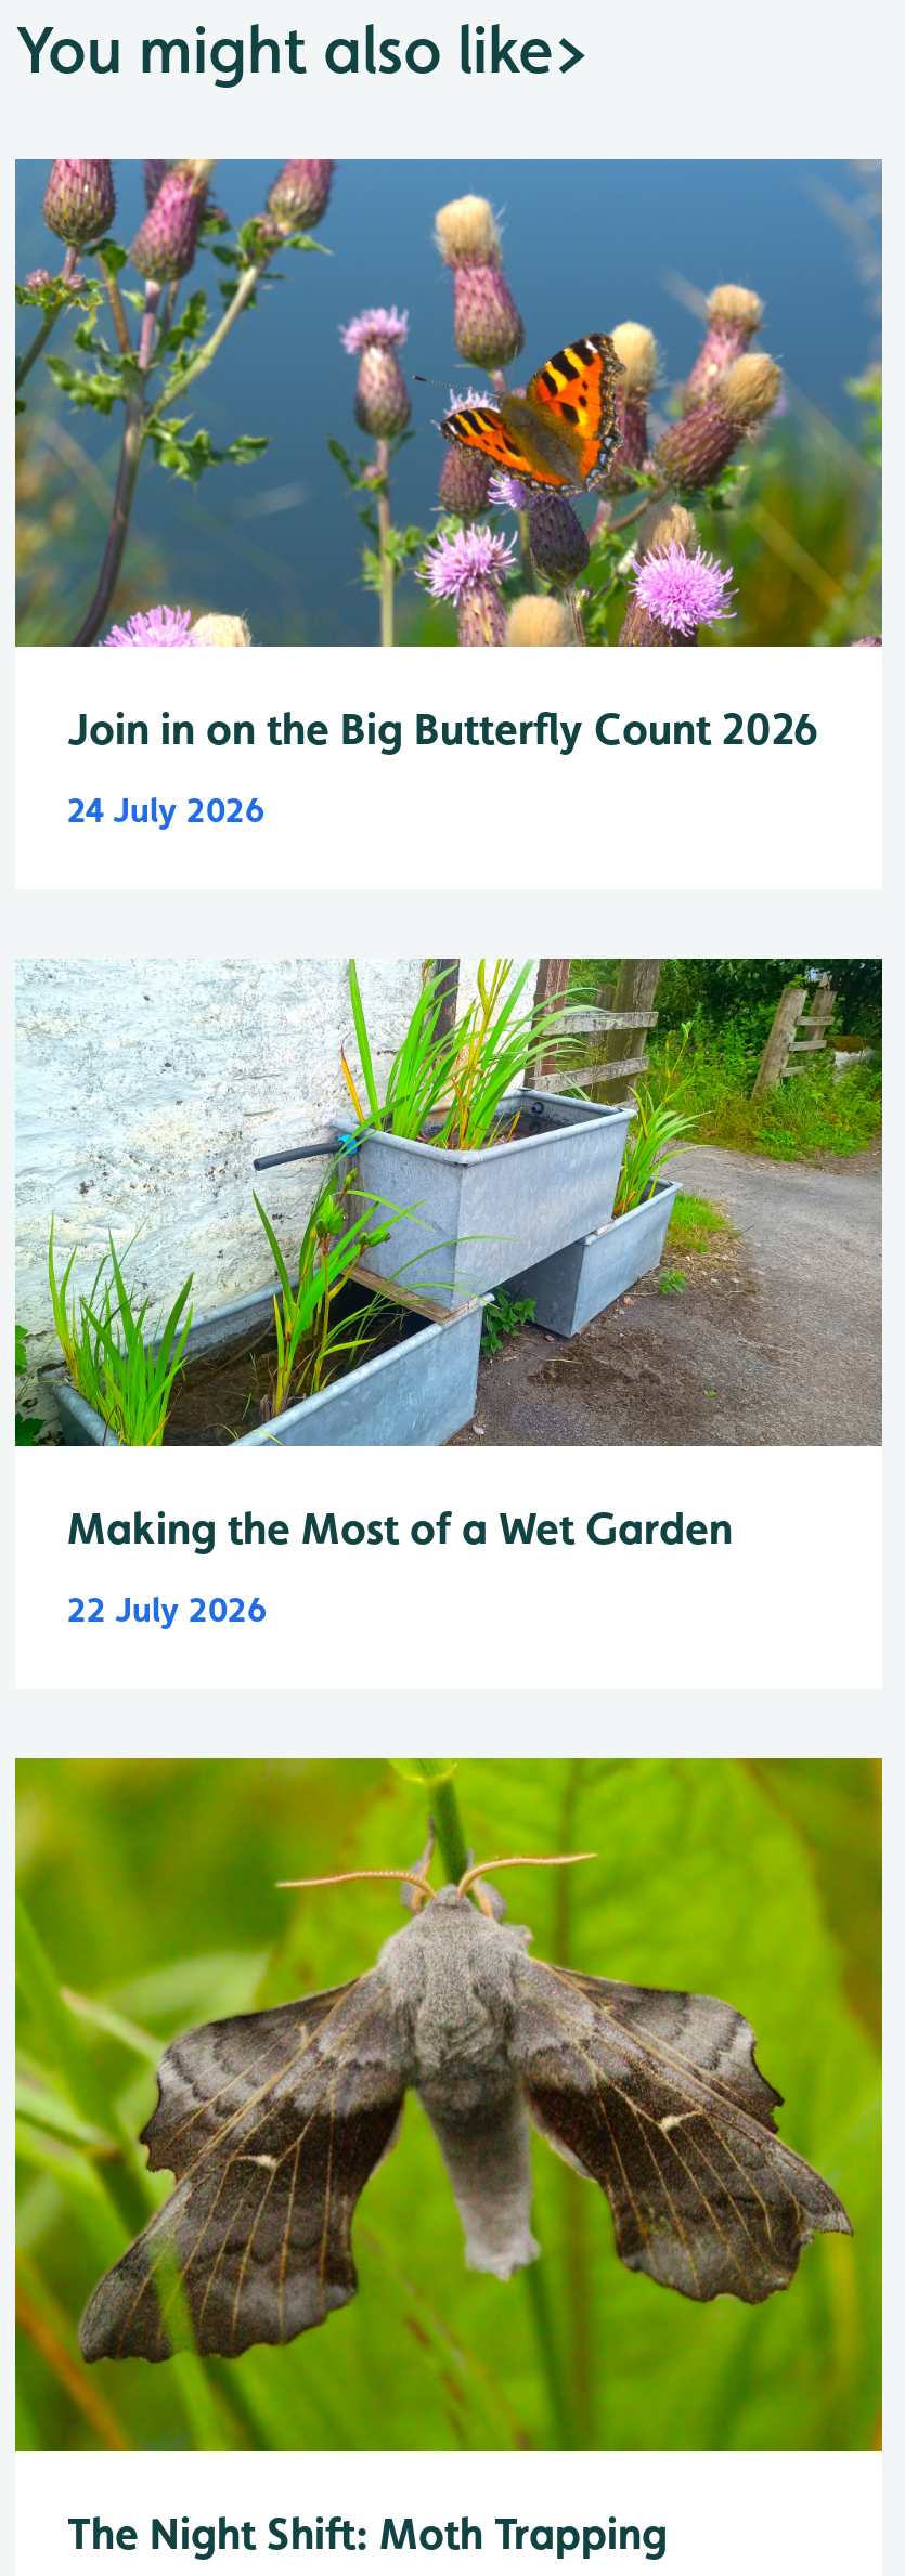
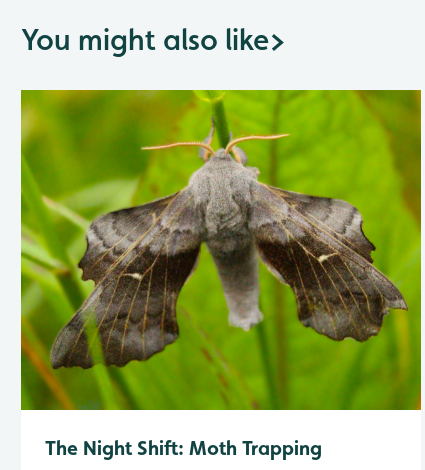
- [image]
- Join in on the Big Butterfly Count 2026
- 24 July 2026

- [image]
- Making the Most of a Wet Garden
- 22 July 2026
